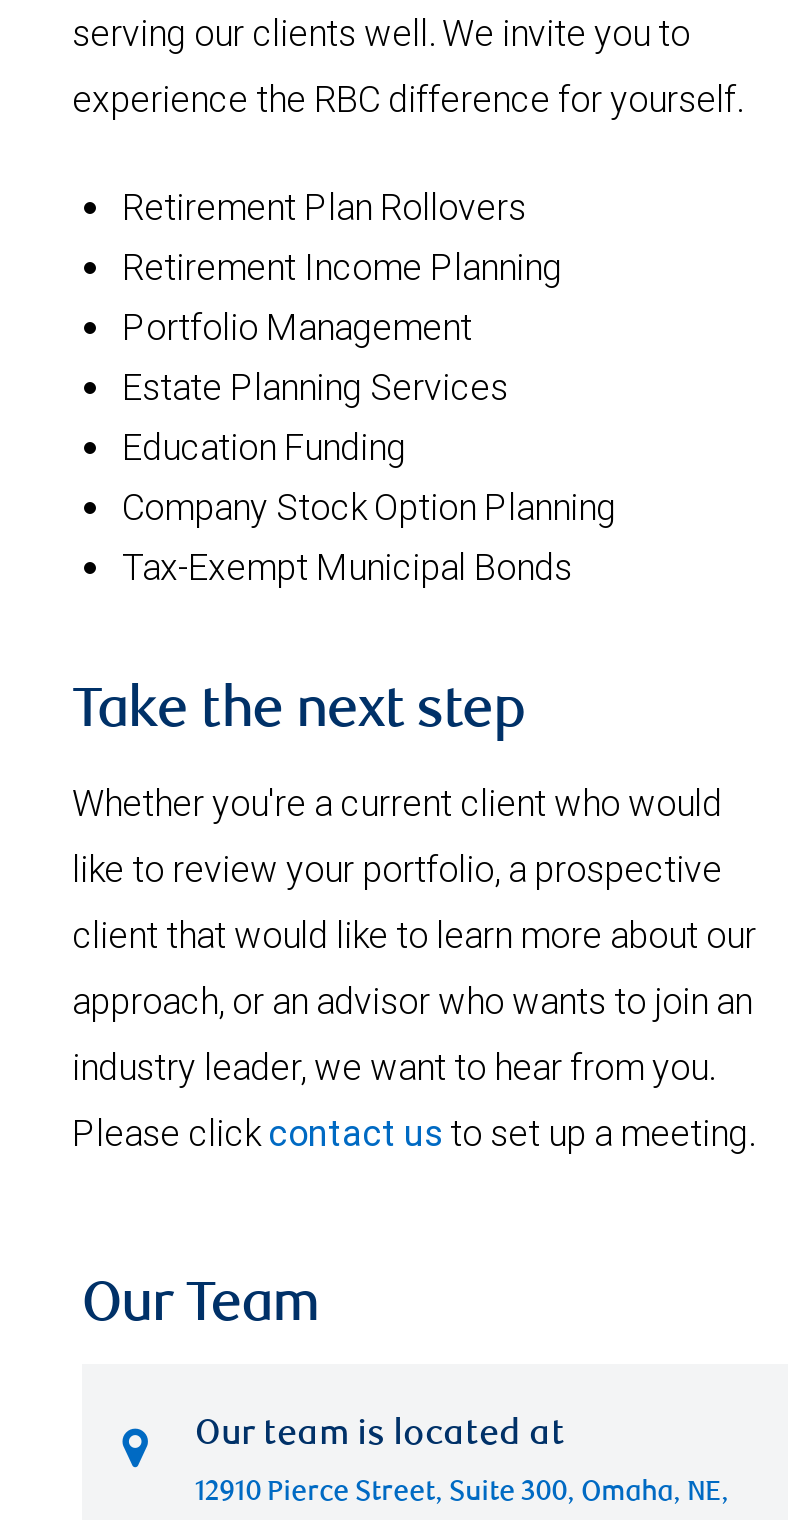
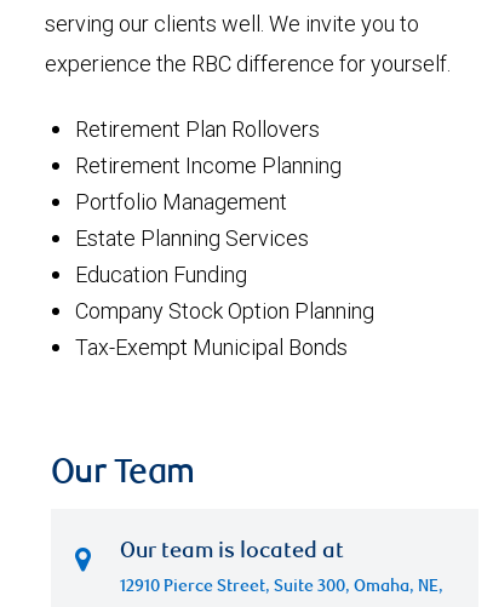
- Take the next step
- Whether you're a current client who would
- like to review your portfolio, a prospective
- client that would like to learn more about our
- approach, or an advisor who wants to join an
- industry leader, we want to hear from you.
- Please click contact us to set up a meeting.
